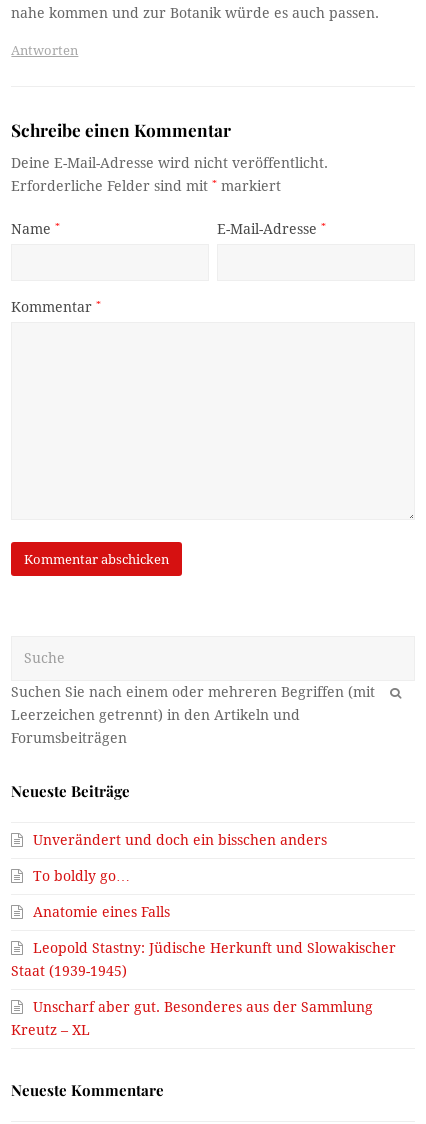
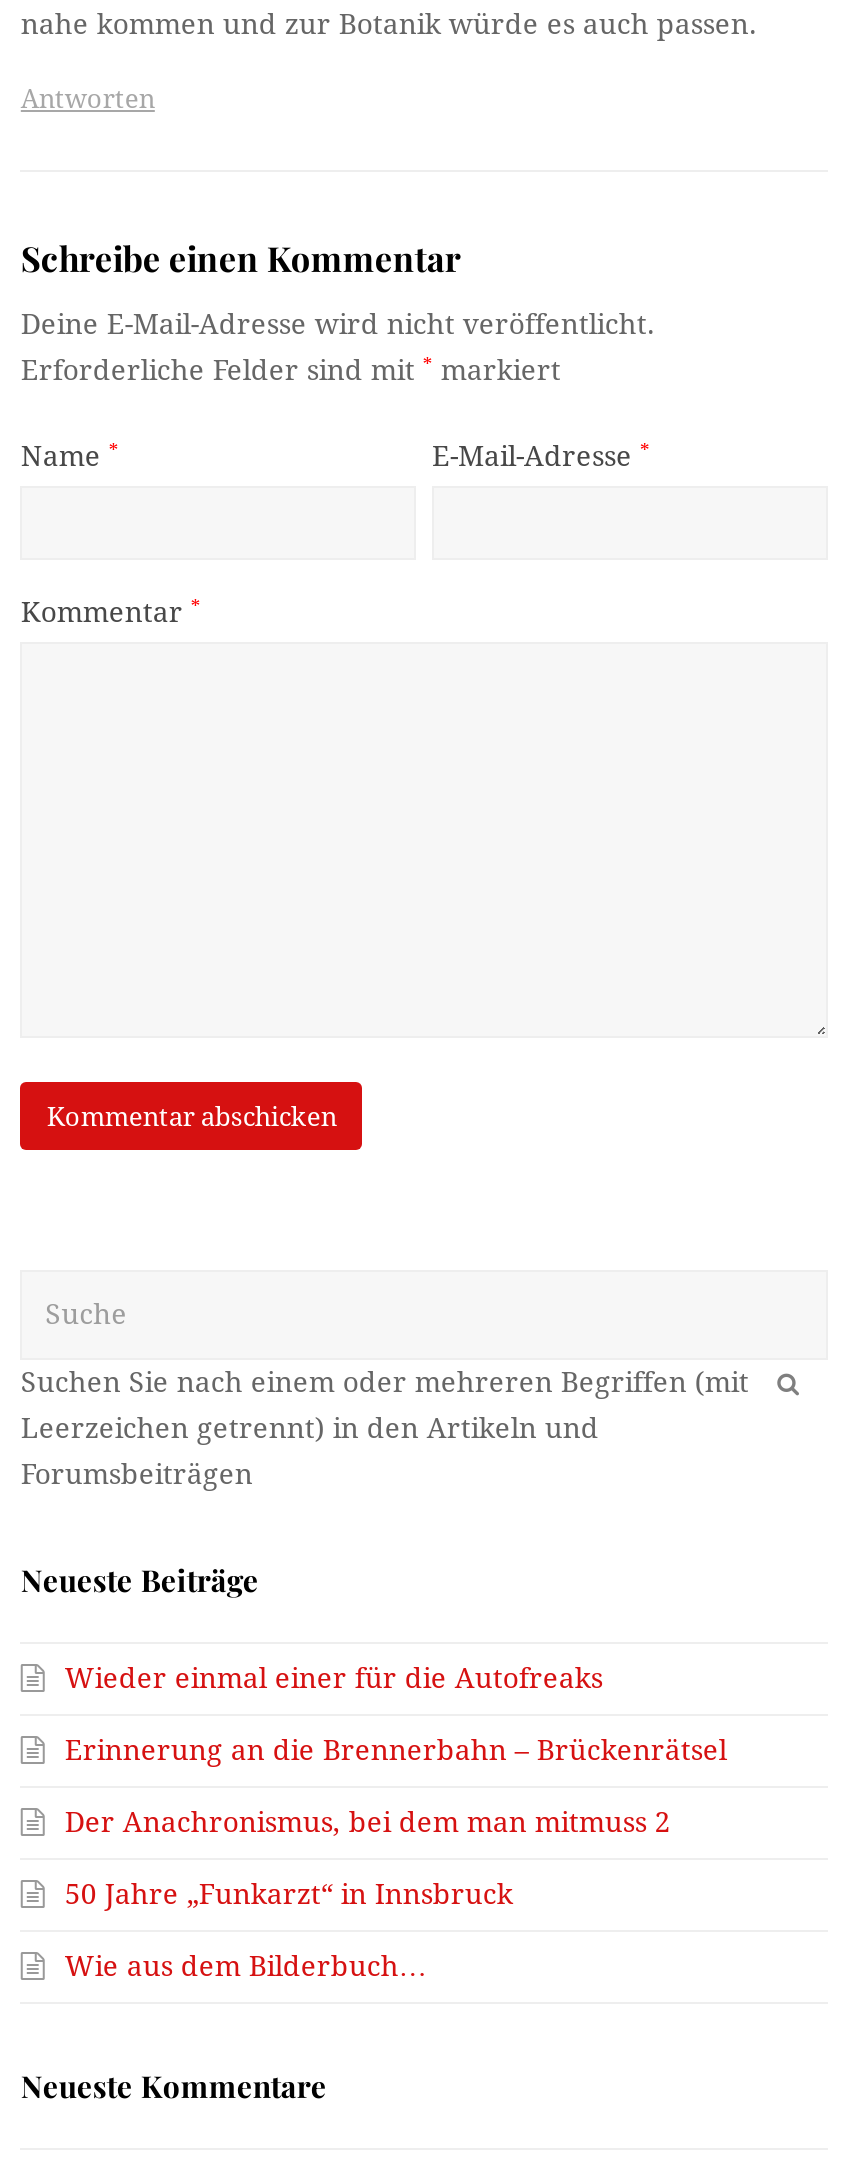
- Unverändert und doch ein bisschen anders
+ Wieder einmal einer für die Autofreaks

- To boldly go…
+ Erinnerung an die Brennerbahn – Brückenrätsel

- Anatomie eines Falls
+ Der Anachronismus, bei dem man mitmuss 2

- Leopold Stastny: Jüdische Herkunft und Slowakischer
- Staat (1939-1945)
+ 50 Jahre „Funkarzt“ in Innsbruck

- Unscharf aber gut. Besonderes aus der Sammlung
- Kreutz – XL
+ Wie aus dem Bilderbuch…
